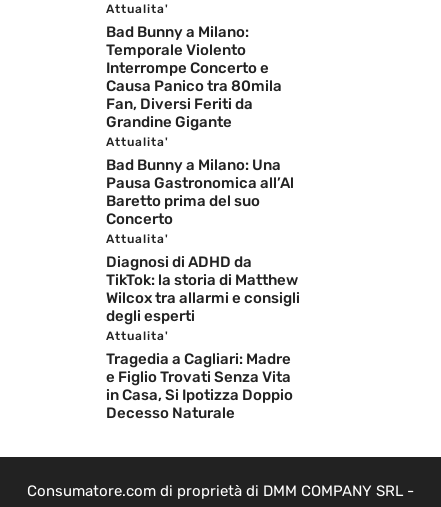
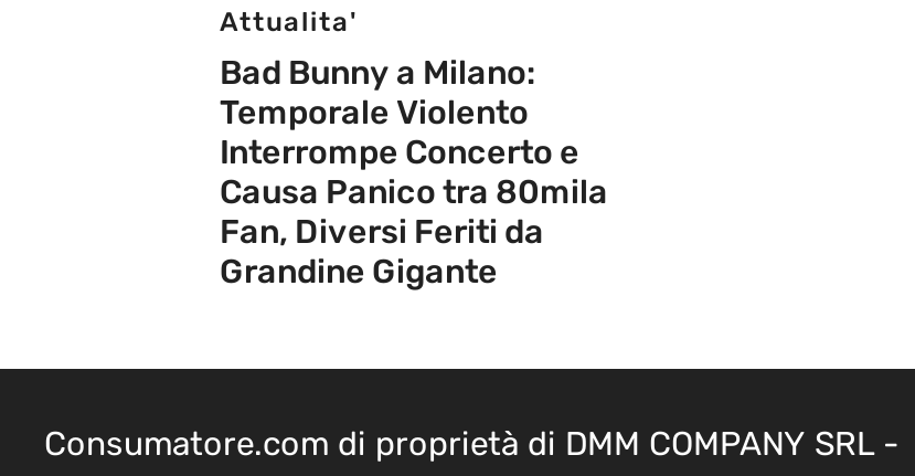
- Attualita'
- Bad Bunny a Milano: Una
- Pausa Gastronomica all’Al
- Baretto prima del suo
- Concerto
- Attualita'
- Diagnosi di ADHD da
- TikTok: la storia di Matthew
- Wilcox tra allarmi e consigli
- degli esperti
- Attualita'
- Tragedia a Cagliari: Madre
- e Figlio Trovati Senza Vita
- in Casa, Si Ipotizza Doppio
- Decesso Naturale
